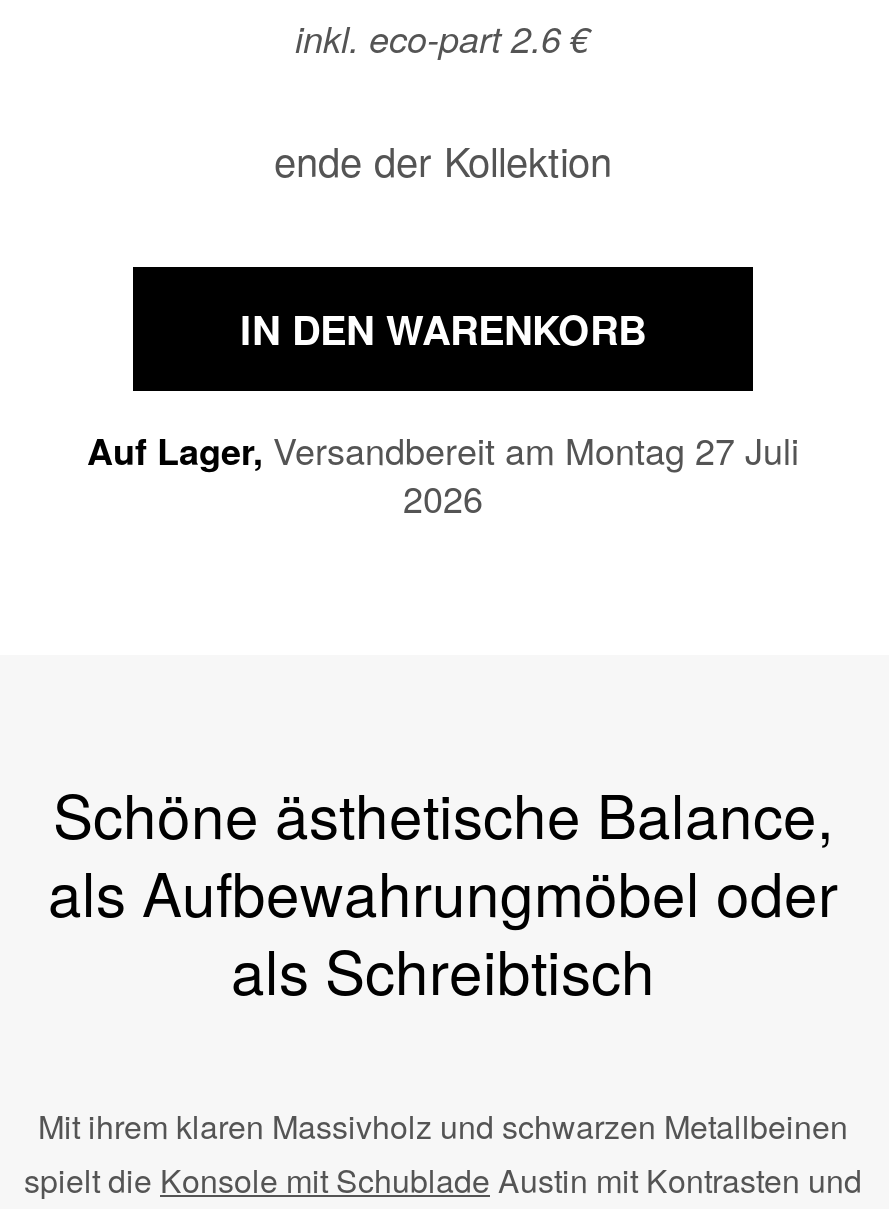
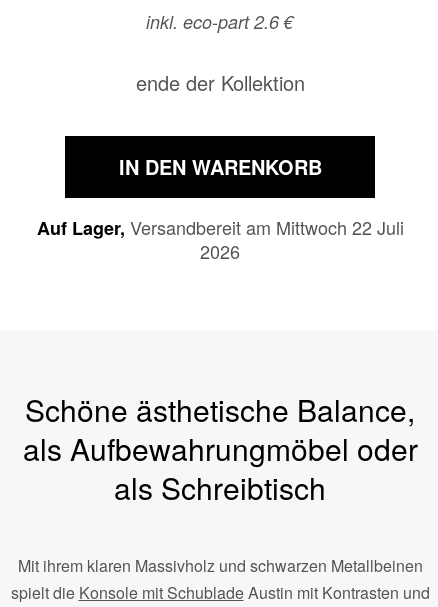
- Auf Lager, Versandbereit am Montag 27 Juli
+ Auf Lager, Versandbereit am Mittwoch 22 Juli
